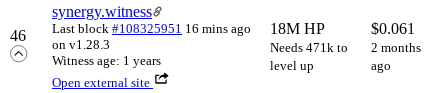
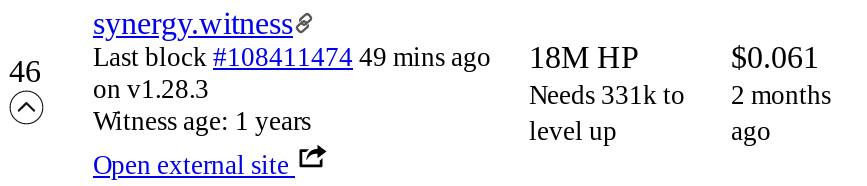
- Last block #108325951 16 mins ago
+ Last block #108411474 49 mins ago

- Needs 471k to 2 months
+ Needs 331k to 2 months
